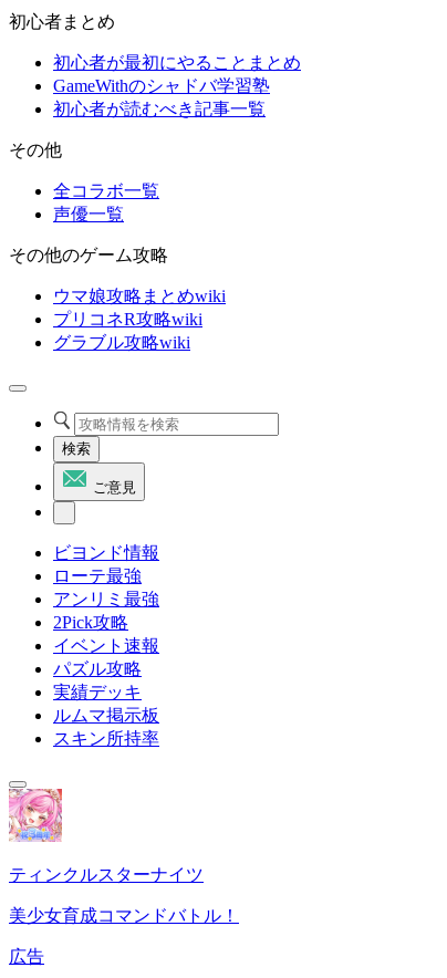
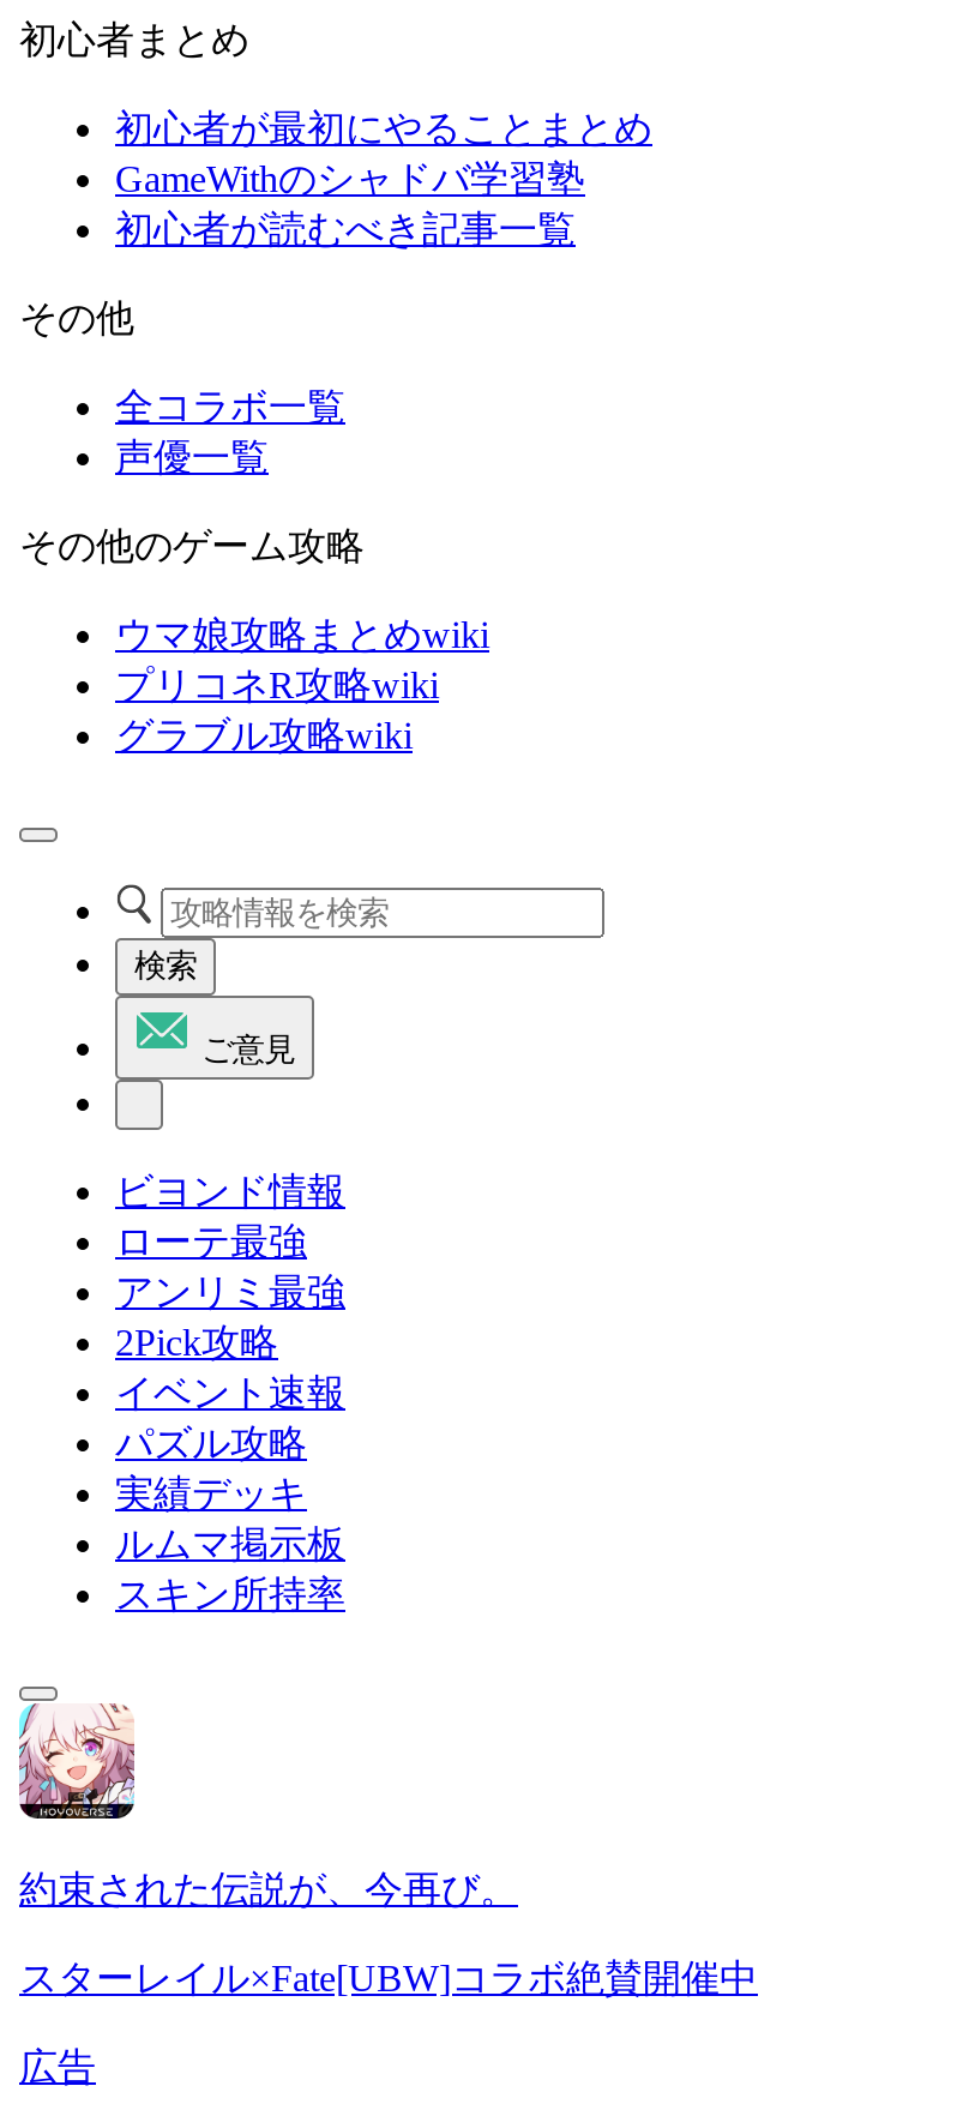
- [image]
- ティンクルスターナイツ
+ [image]
+ 約束された伝説が、今再び。

- 美少女育成コマンドバトル！
+ スターレイル×Fate[UBW]コラボ絶賛開催中
